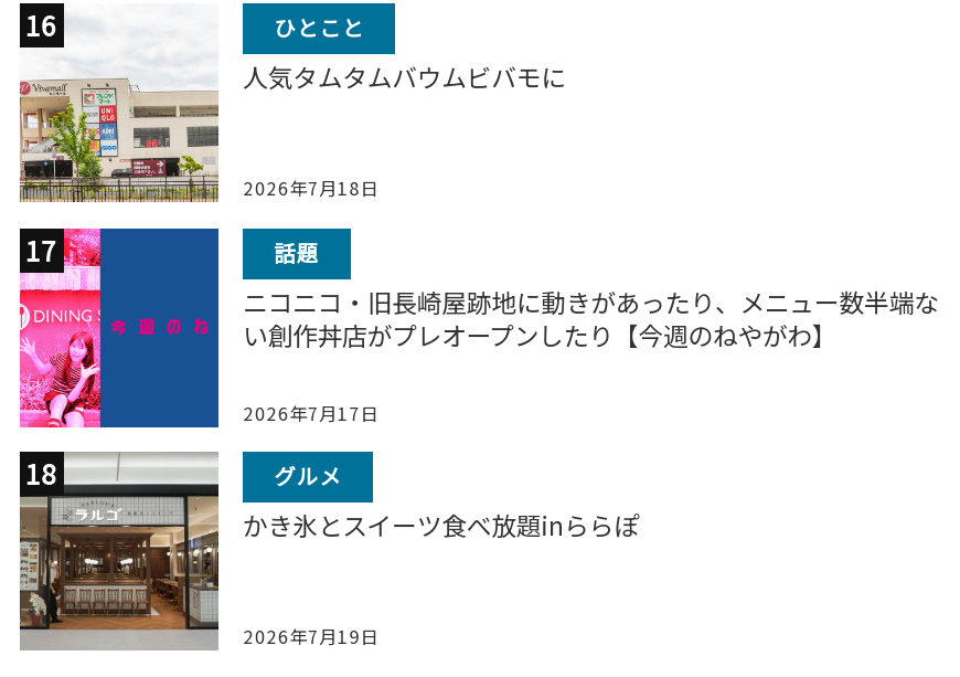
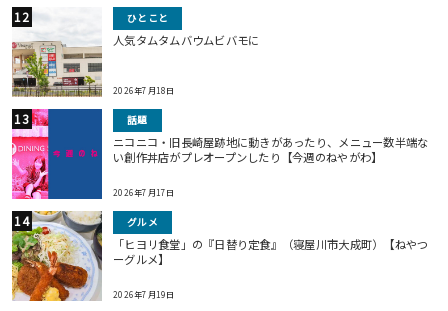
- [image]
- かき氷とスイーツ食べ放題inららぽ
+ [image]
+ 「ヒヨリ食堂」の『日替り定食』（寝屋川市大成町）【ねやつ
+ ーグルメ】
